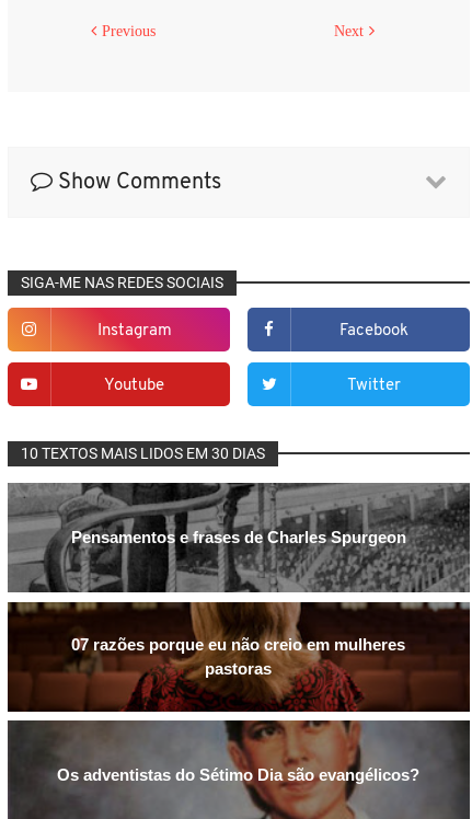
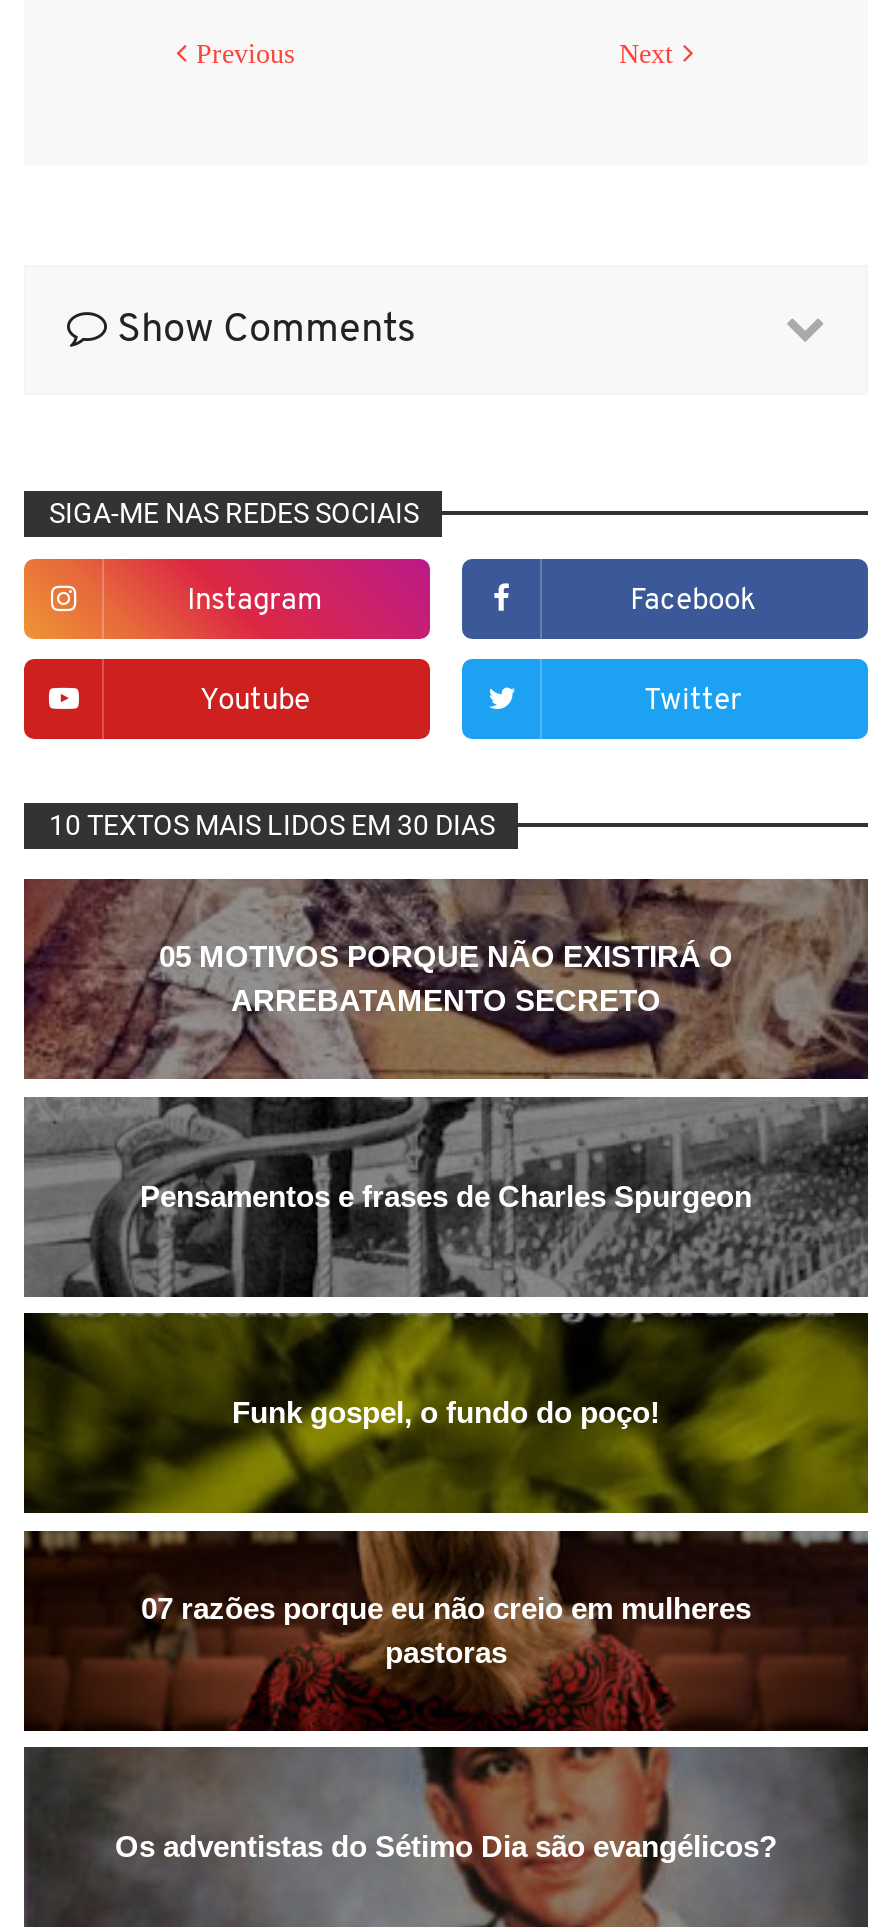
+ [image]
+ 05 MOTIVOS PORQUE NÃO EXISTIRÁ O
+ ARREBATAMENTO SECRETO

+ [image]
+ Funk gospel, o fundo do poço!
